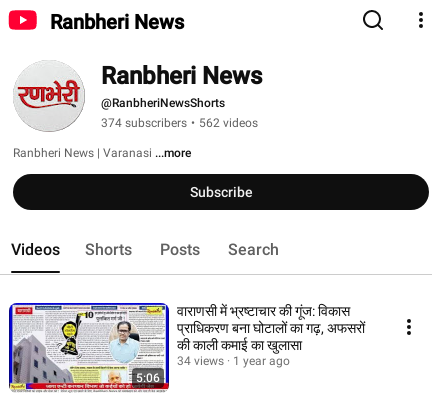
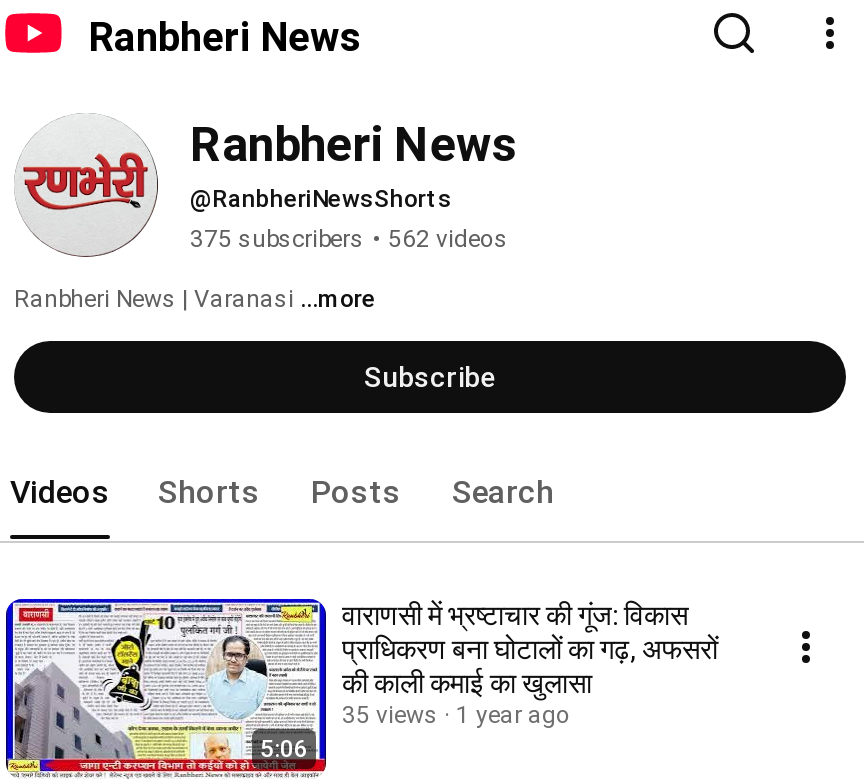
- 374 subscribers • 562 videos
+ 375 subscribers • 562 videos

- 34 views 1 year ago
+ 35 views 1 year ago
